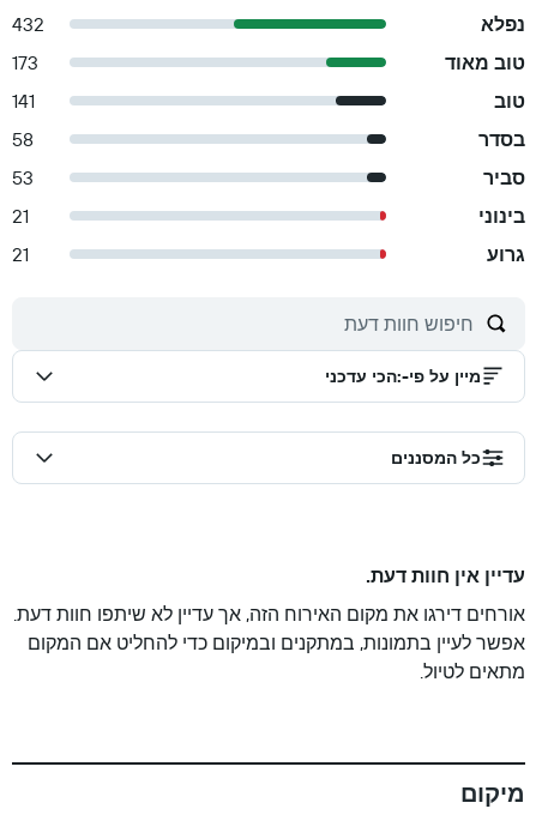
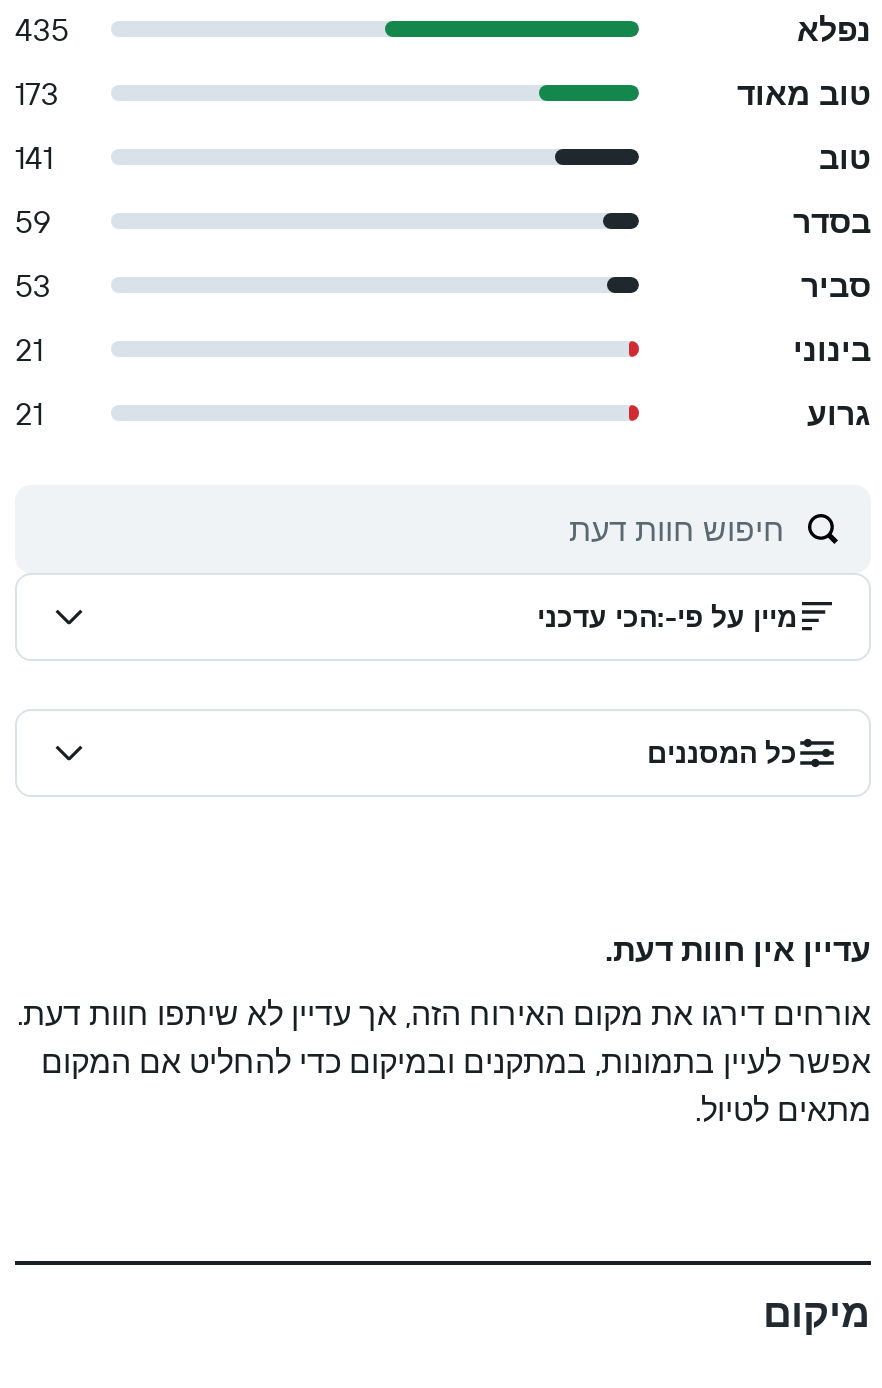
- 432
+ 435

- 58
+ 59
